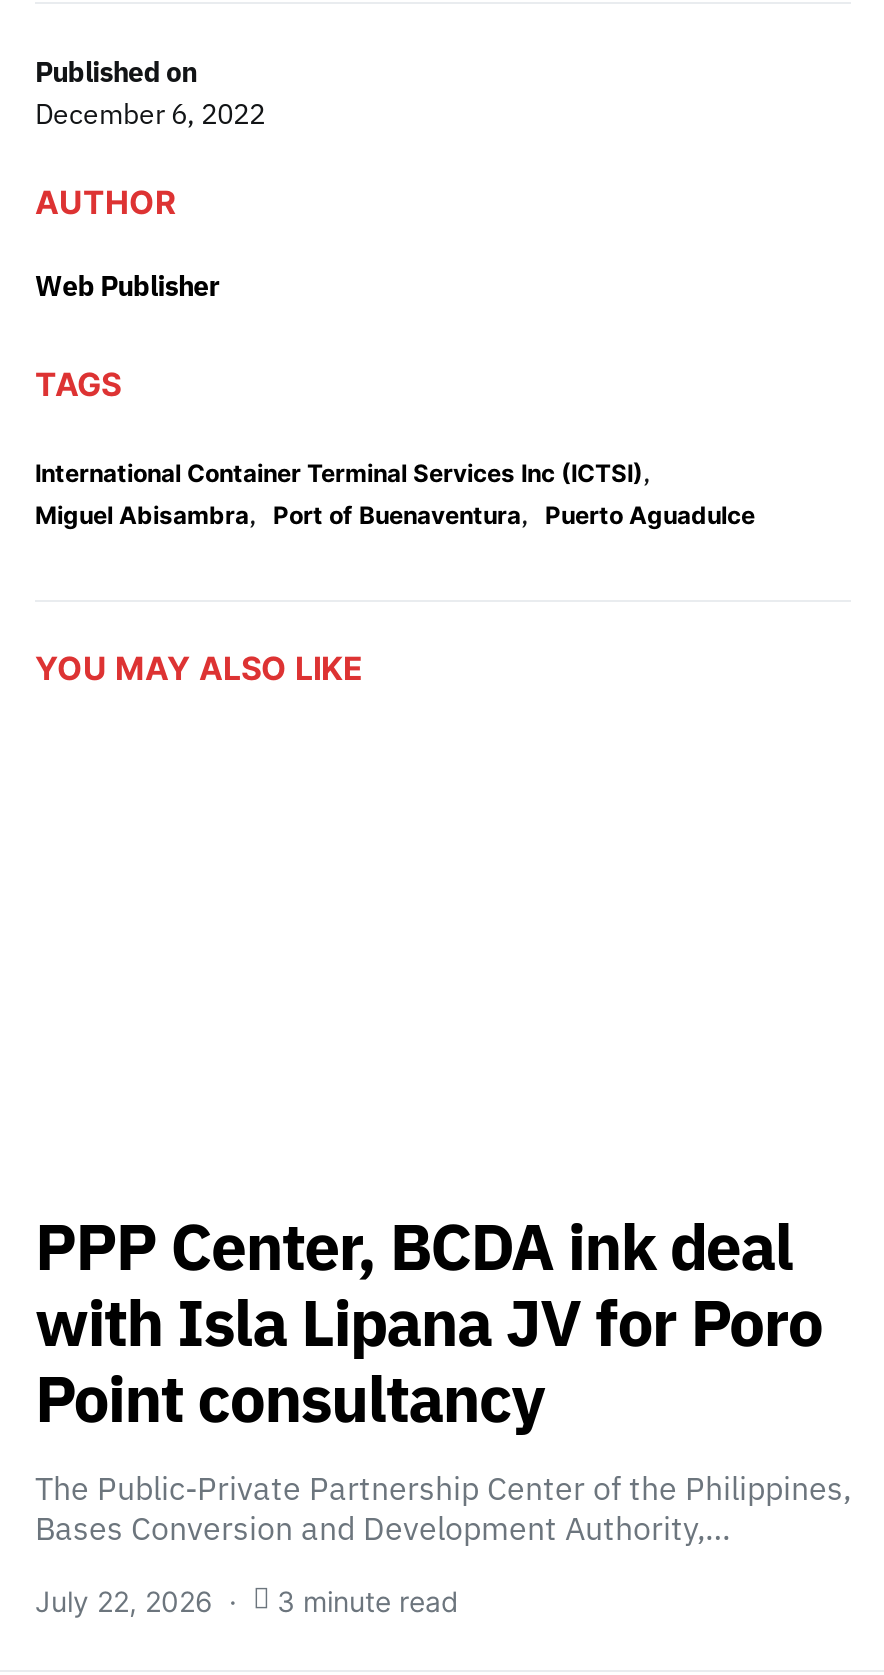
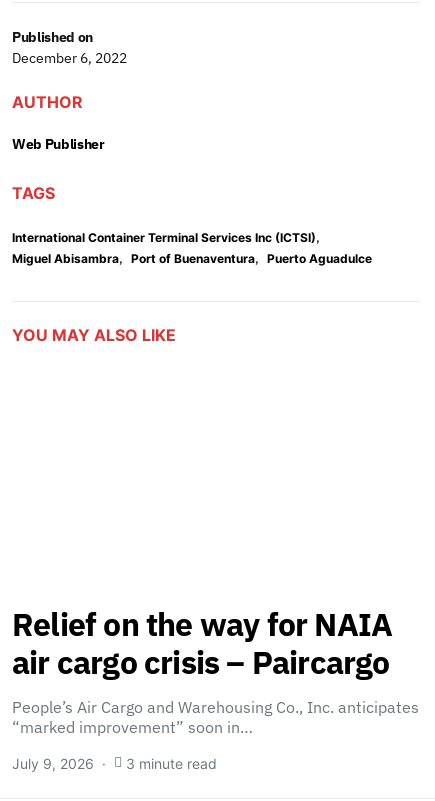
- PPP Center, BCDA ink deal
- with Isla Lipana JV for Poro
- Point consultancy
- The Public-Private Partnership Center of the Philippines,
- Bases Conversion and Development Authority,…
+ Relief on the way for NAIA
+ air cargo crisis – Paircargo
+ People’s Air Cargo and Warehousing Co., Inc. anticipates
+ “marked improvement” soon in…

- July 22, 2026 3 minute read
+ July 9, 2026 3 minute read
